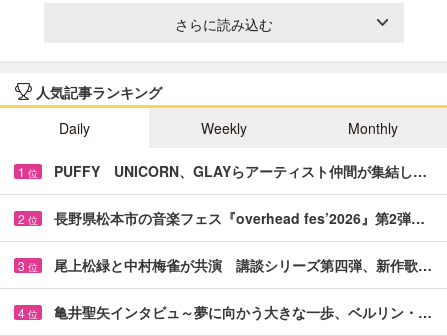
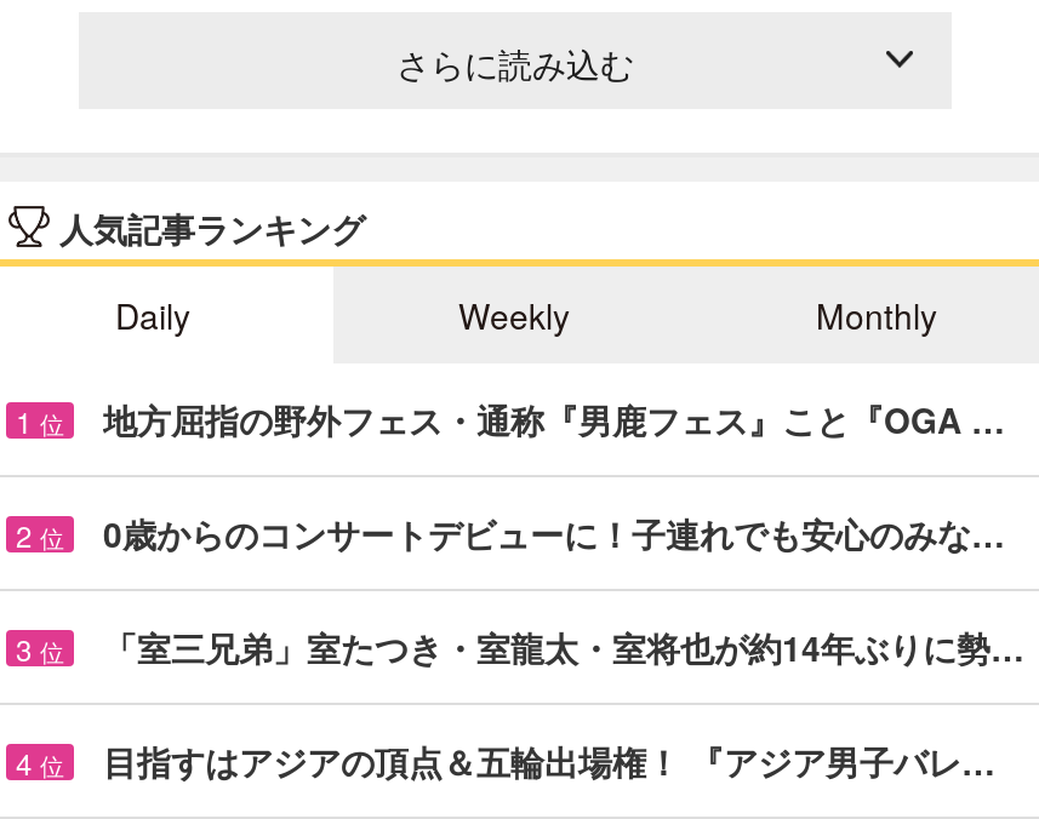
- PUFFY UNICORN、GLAYらアーティスト仲間が集結し…
+ 地方屈指の野外フェス・通称『男鹿フェス』こと『OGA …

- 長野県松本市の音楽フェス『overhead fes’2026』第2弾…
+ 0歳からのコンサートデビューに！子連れでも安心のみな…

- 尾上松緑と中村梅雀が共演 講談シリーズ第四弾、新作歌…
+ 「室三兄弟」室たつき・室龍太・室将也が約14年ぶりに勢…

- 亀井聖矢インタビュ～夢に向かう大きな一歩、ベルリン・…
+ 目指すはアジアの頂点＆五輪出場権！ 『アジア男子バレ…
